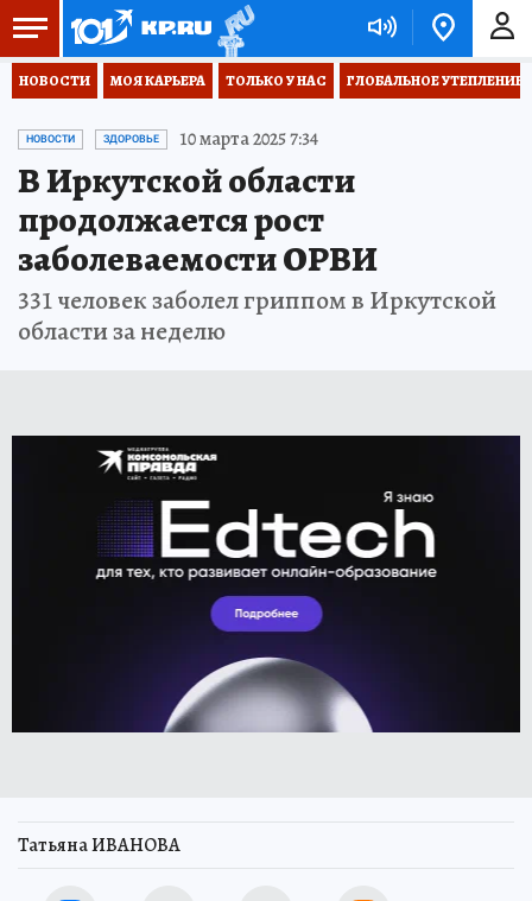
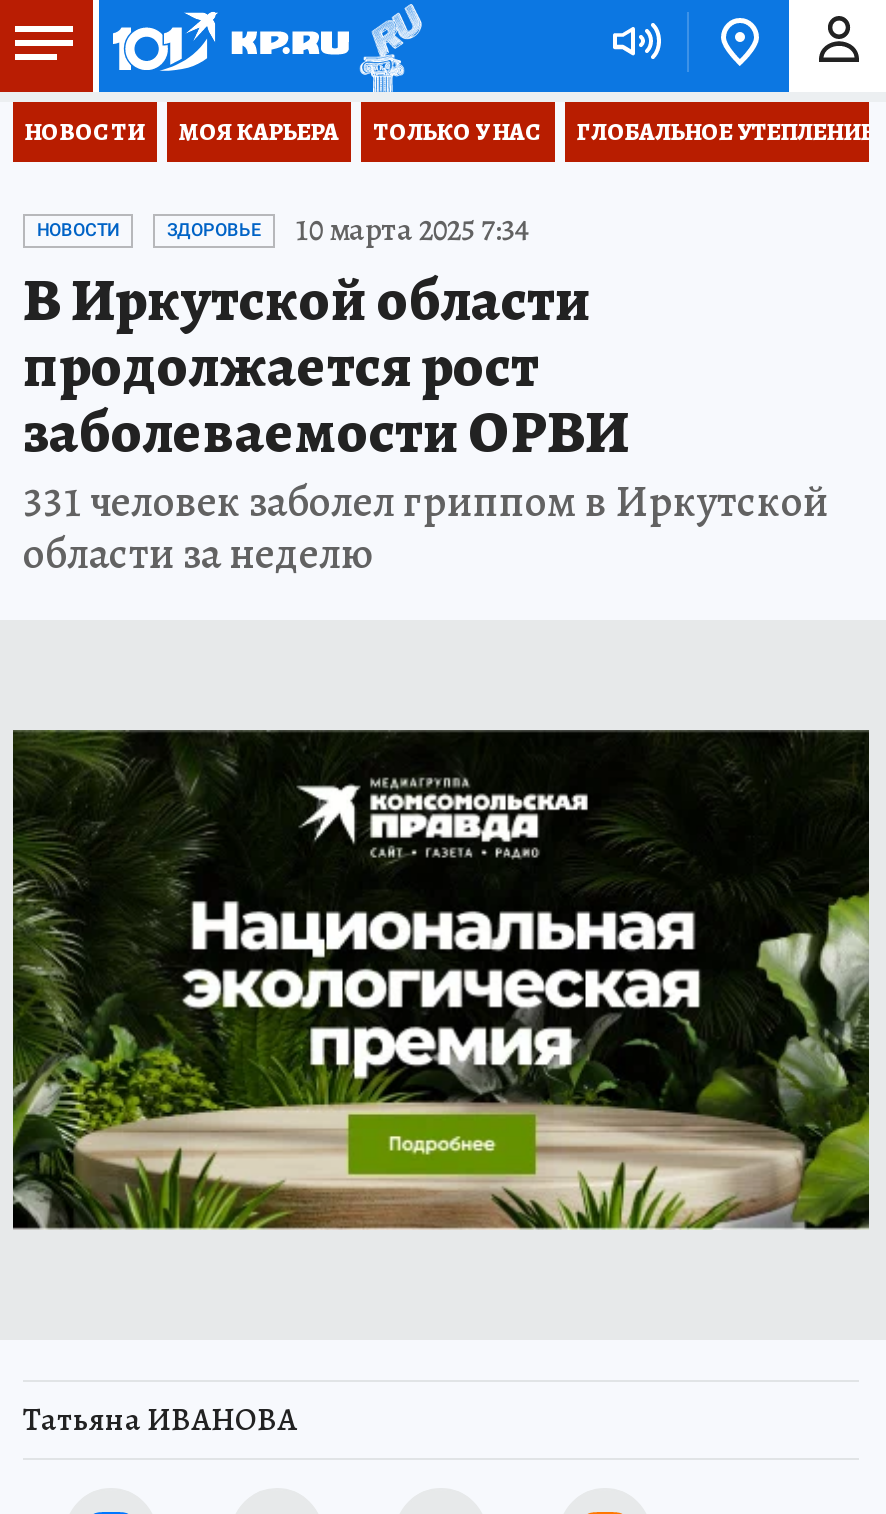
- [image]
+ [image]
